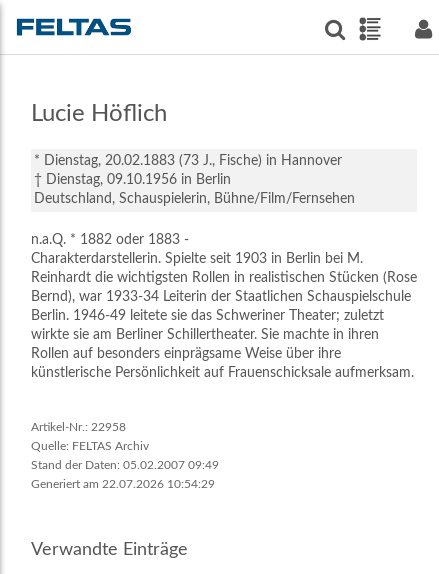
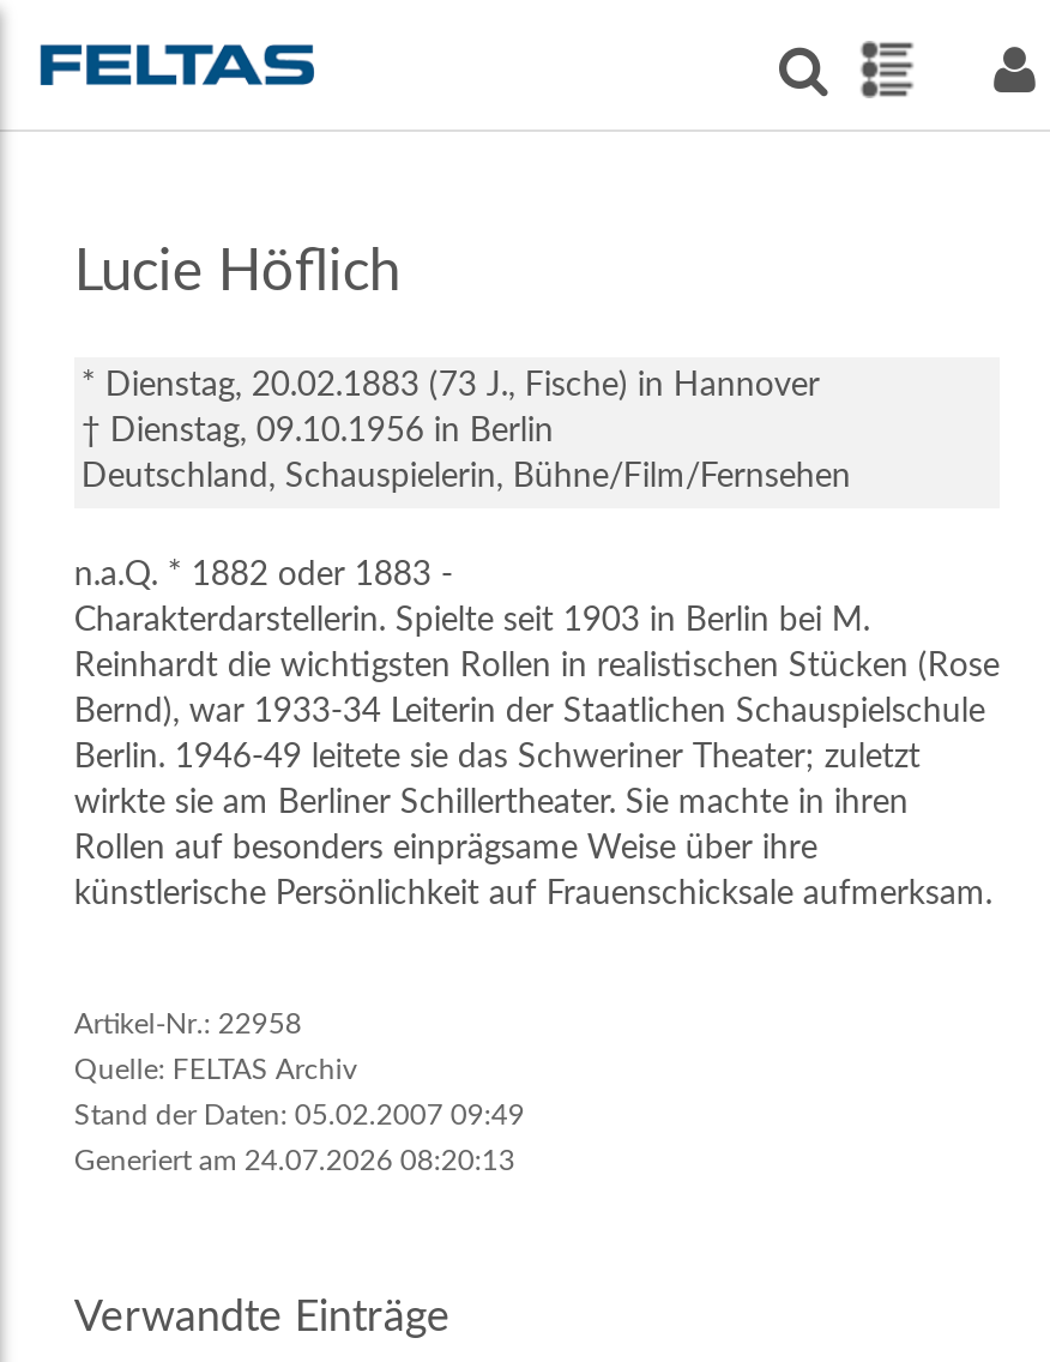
- Generiert am 22.07.2026 10:54:29
+ Generiert am 24.07.2026 08:20:13
